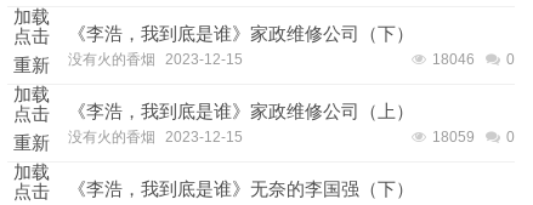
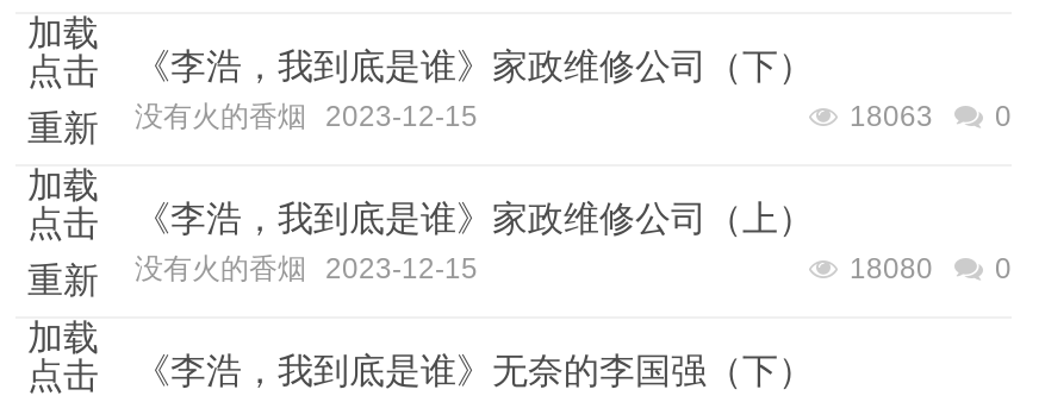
- 18046 0
+ 18063 0

- 18059 0
+ 18080 0
